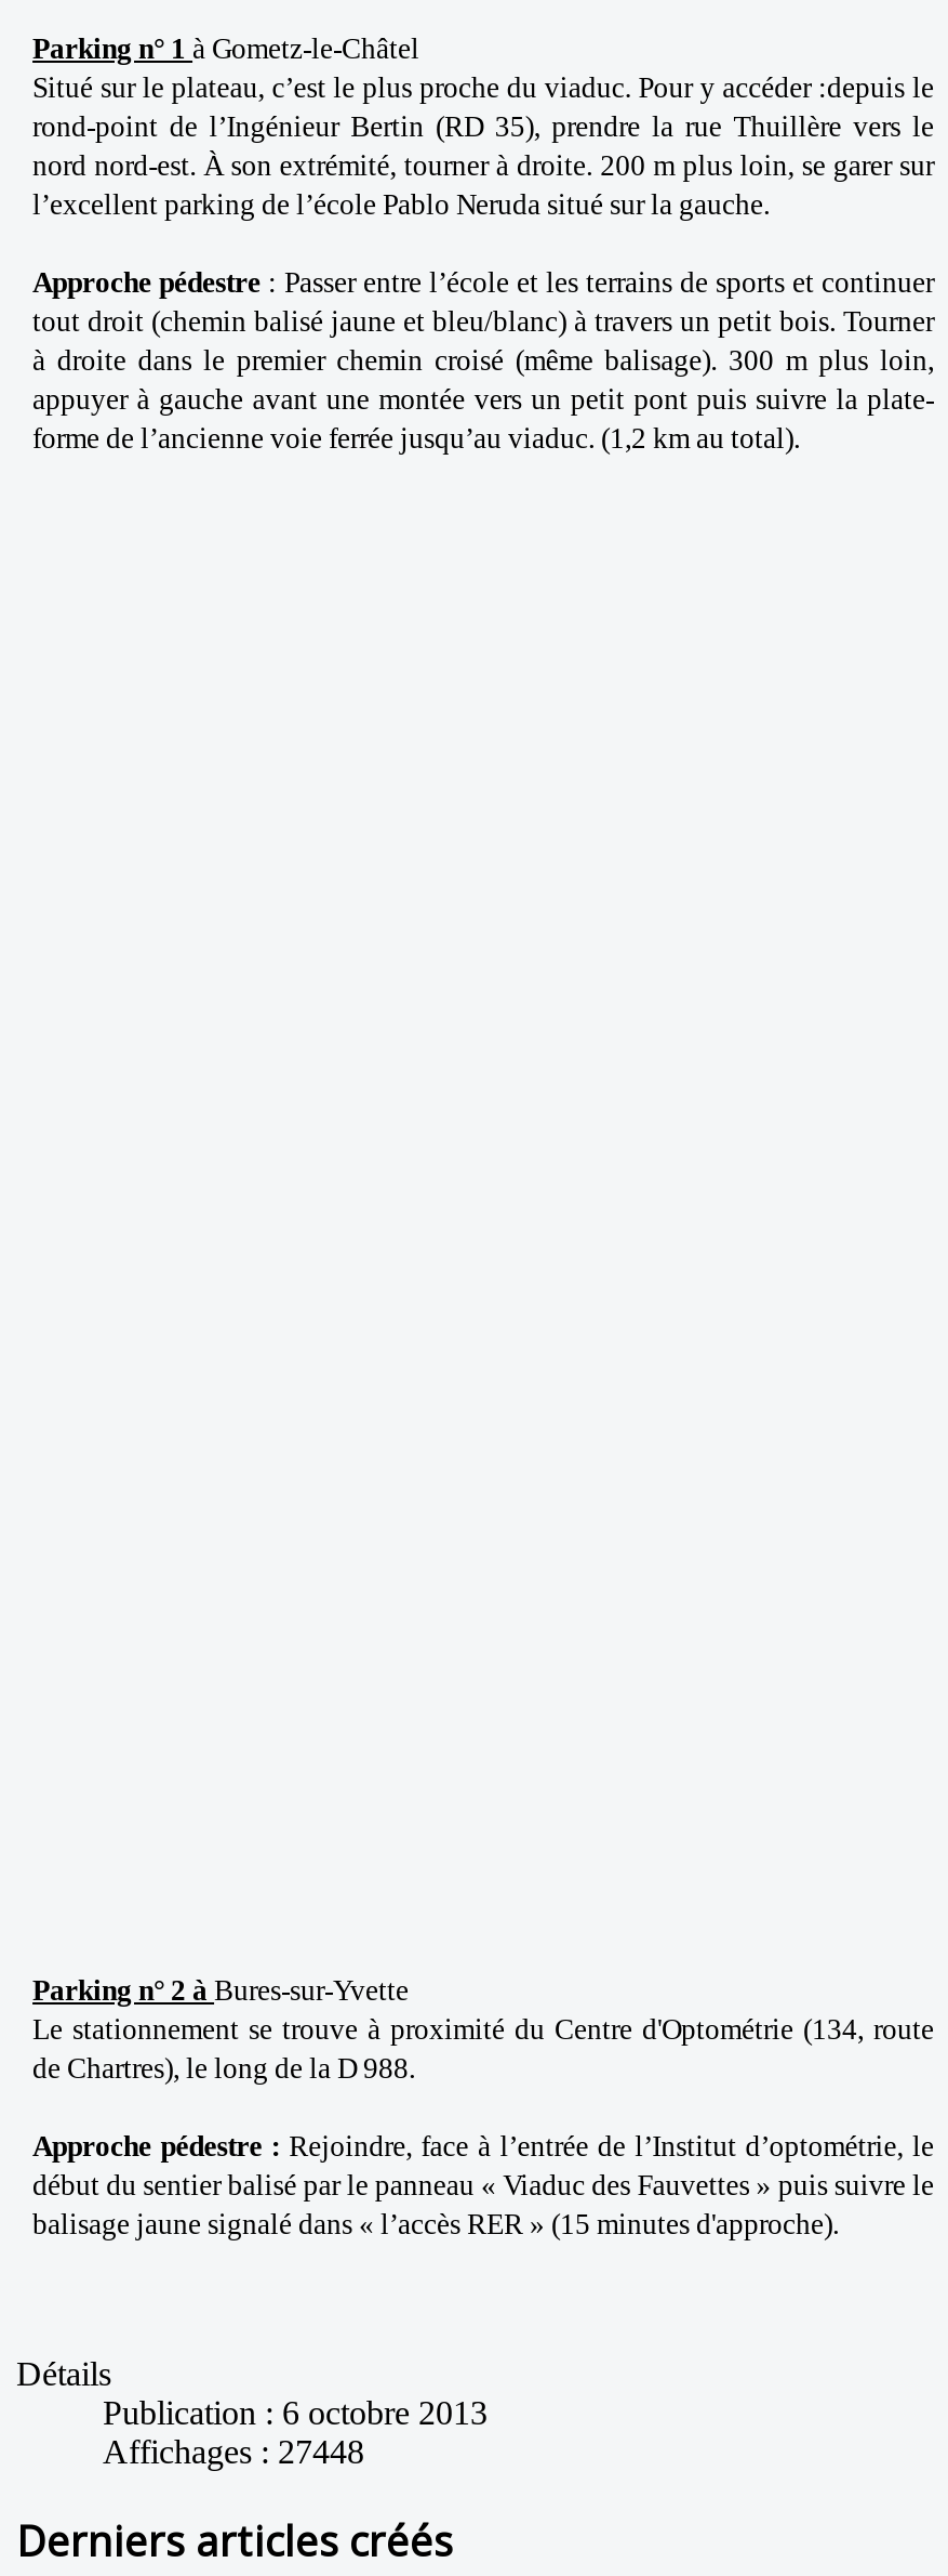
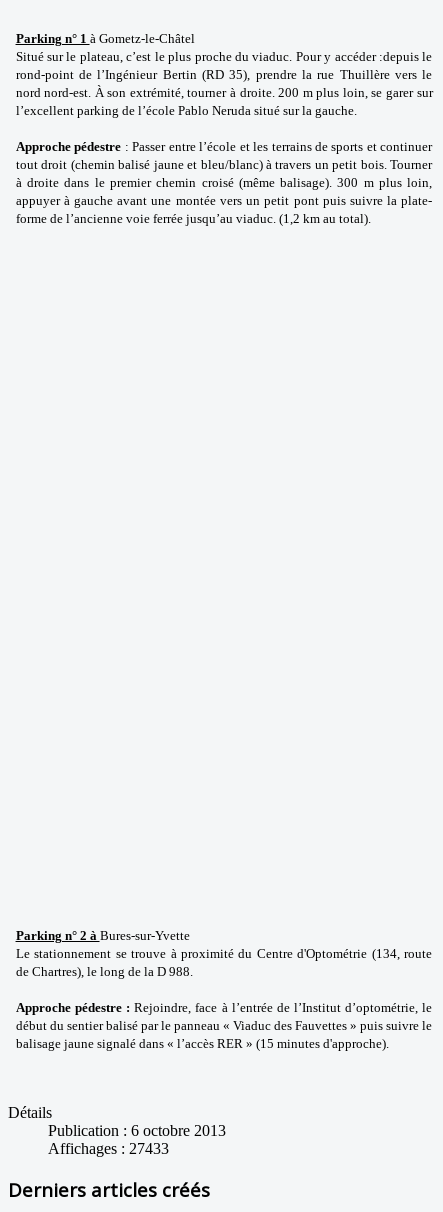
- Affichages : 27448
+ Affichages : 27433
